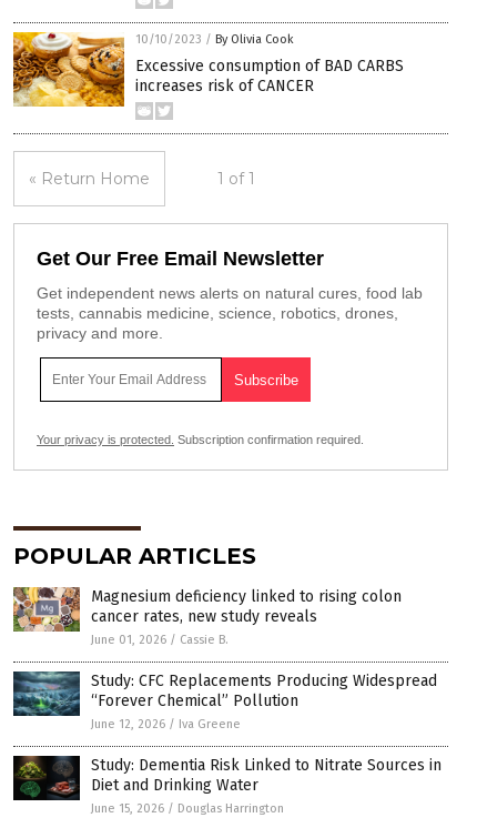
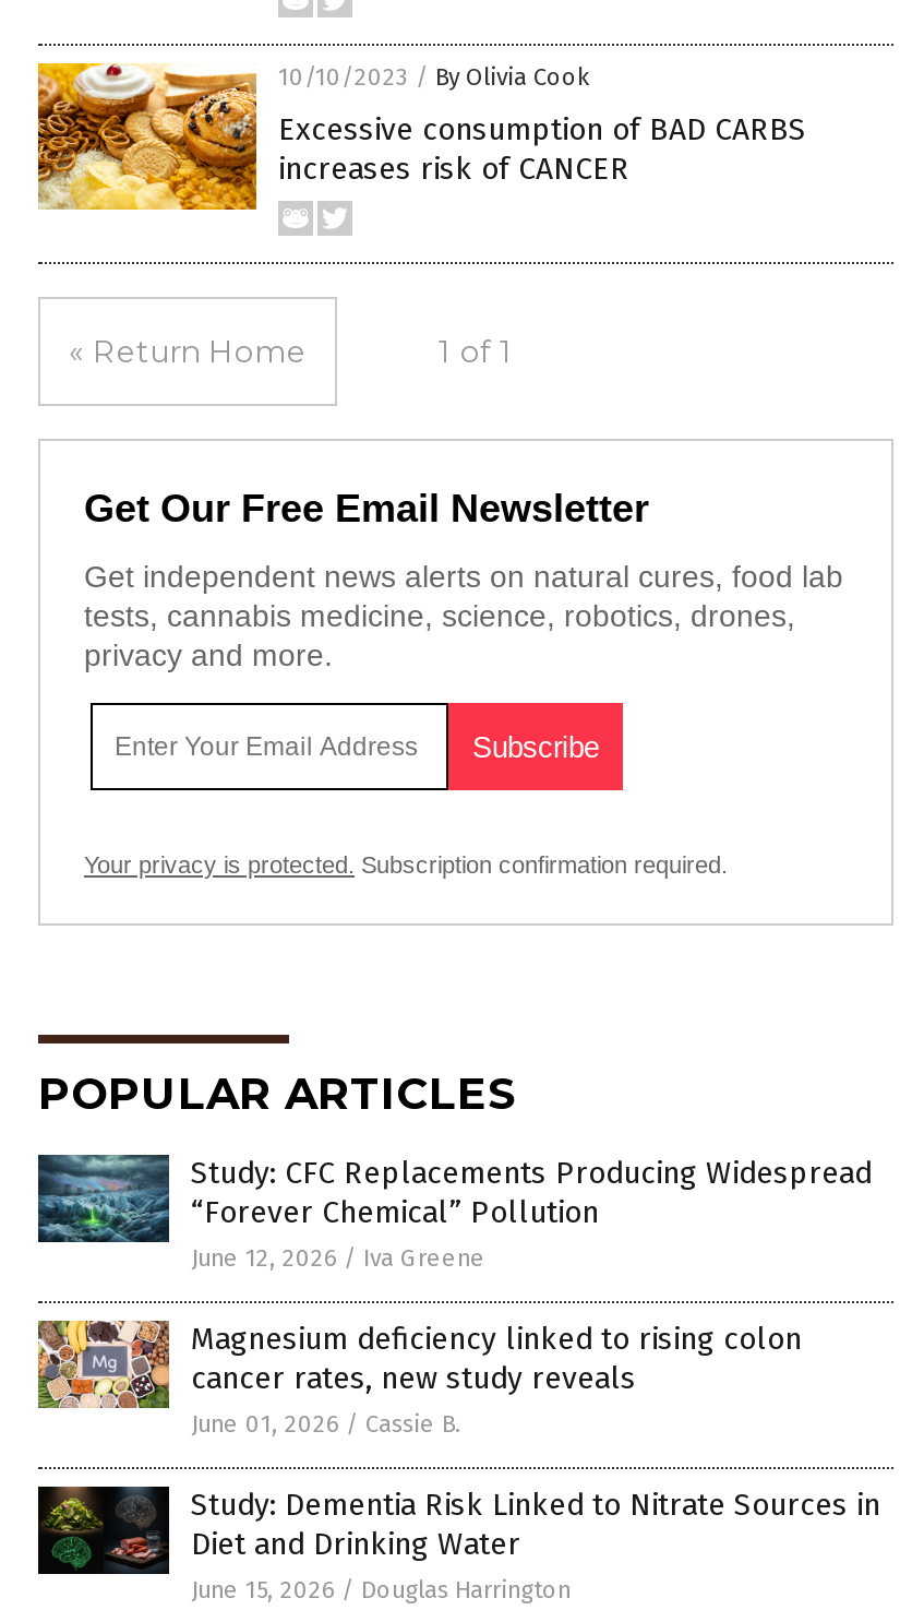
moved down: [image] | Magnesium deficiency linked to rising colon | cancer rates, new study reveals | June 01, 2026 / Cassie B.

moved up: [image] | Study: CFC Replacements Producing Widespread | “Forever Chemical” Pollution | June 12, 2026 / Iva Greene
